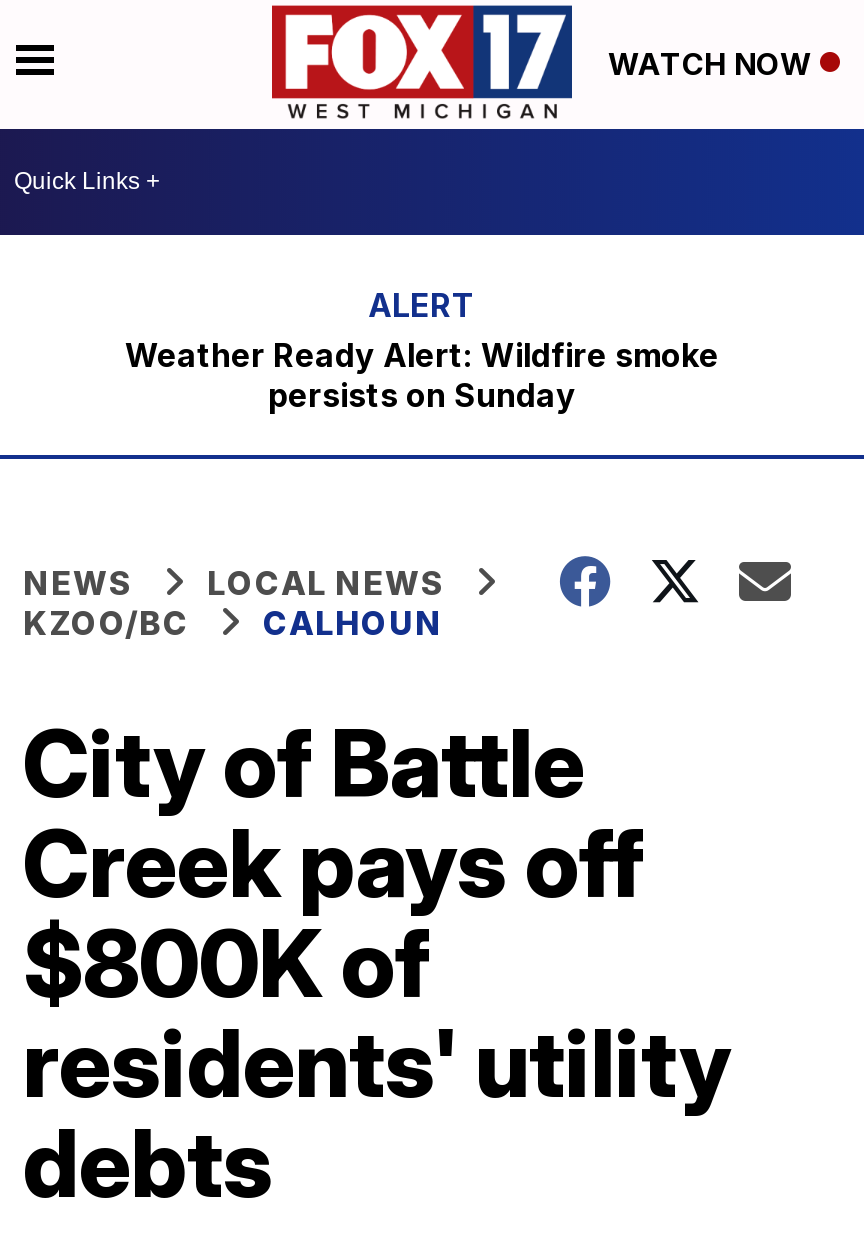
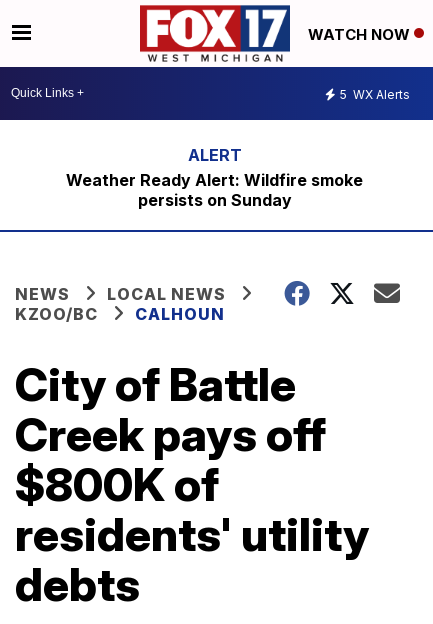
+ 5 WX Alerts
